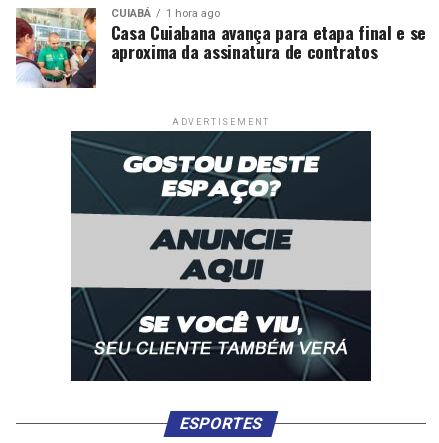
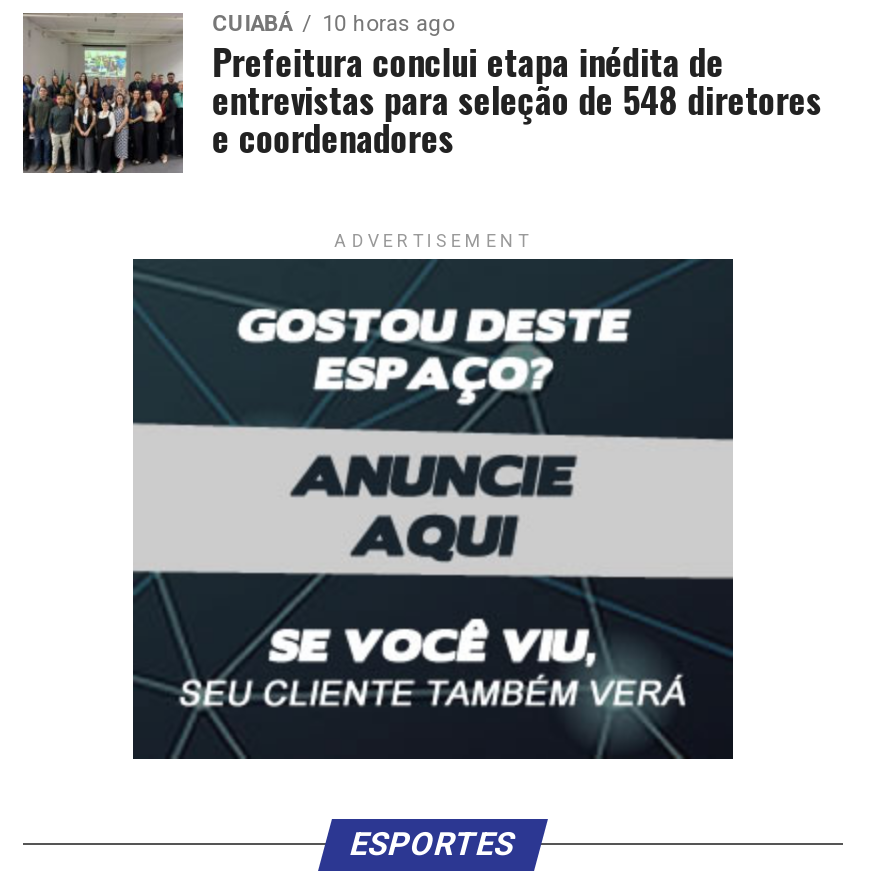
- [image]
- 1 hora ago
- Casa Cuiabana avança para etapa final e se
- aproxima da assinatura de contratos
+ [image]
+ 10 horas ago
+ Prefeitura conclui etapa inédita de
+ entrevistas para seleção de 548 diretores
+ e coordenadores
